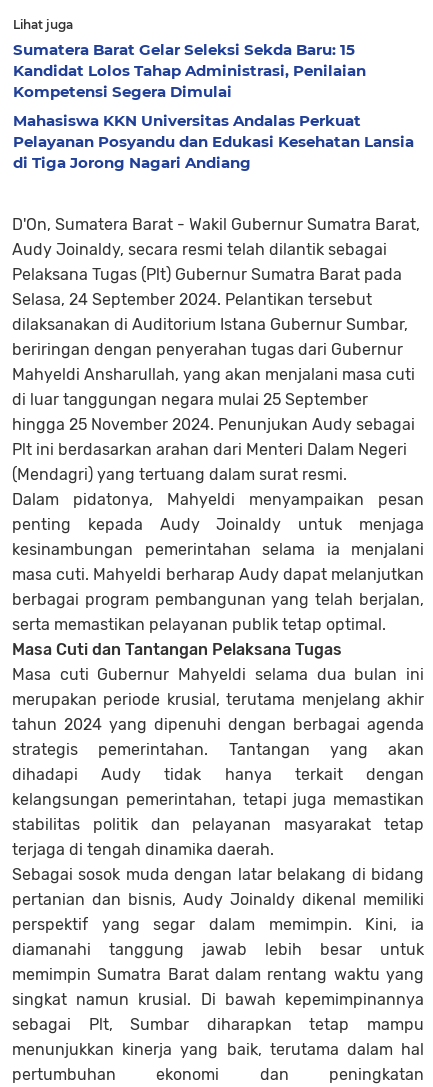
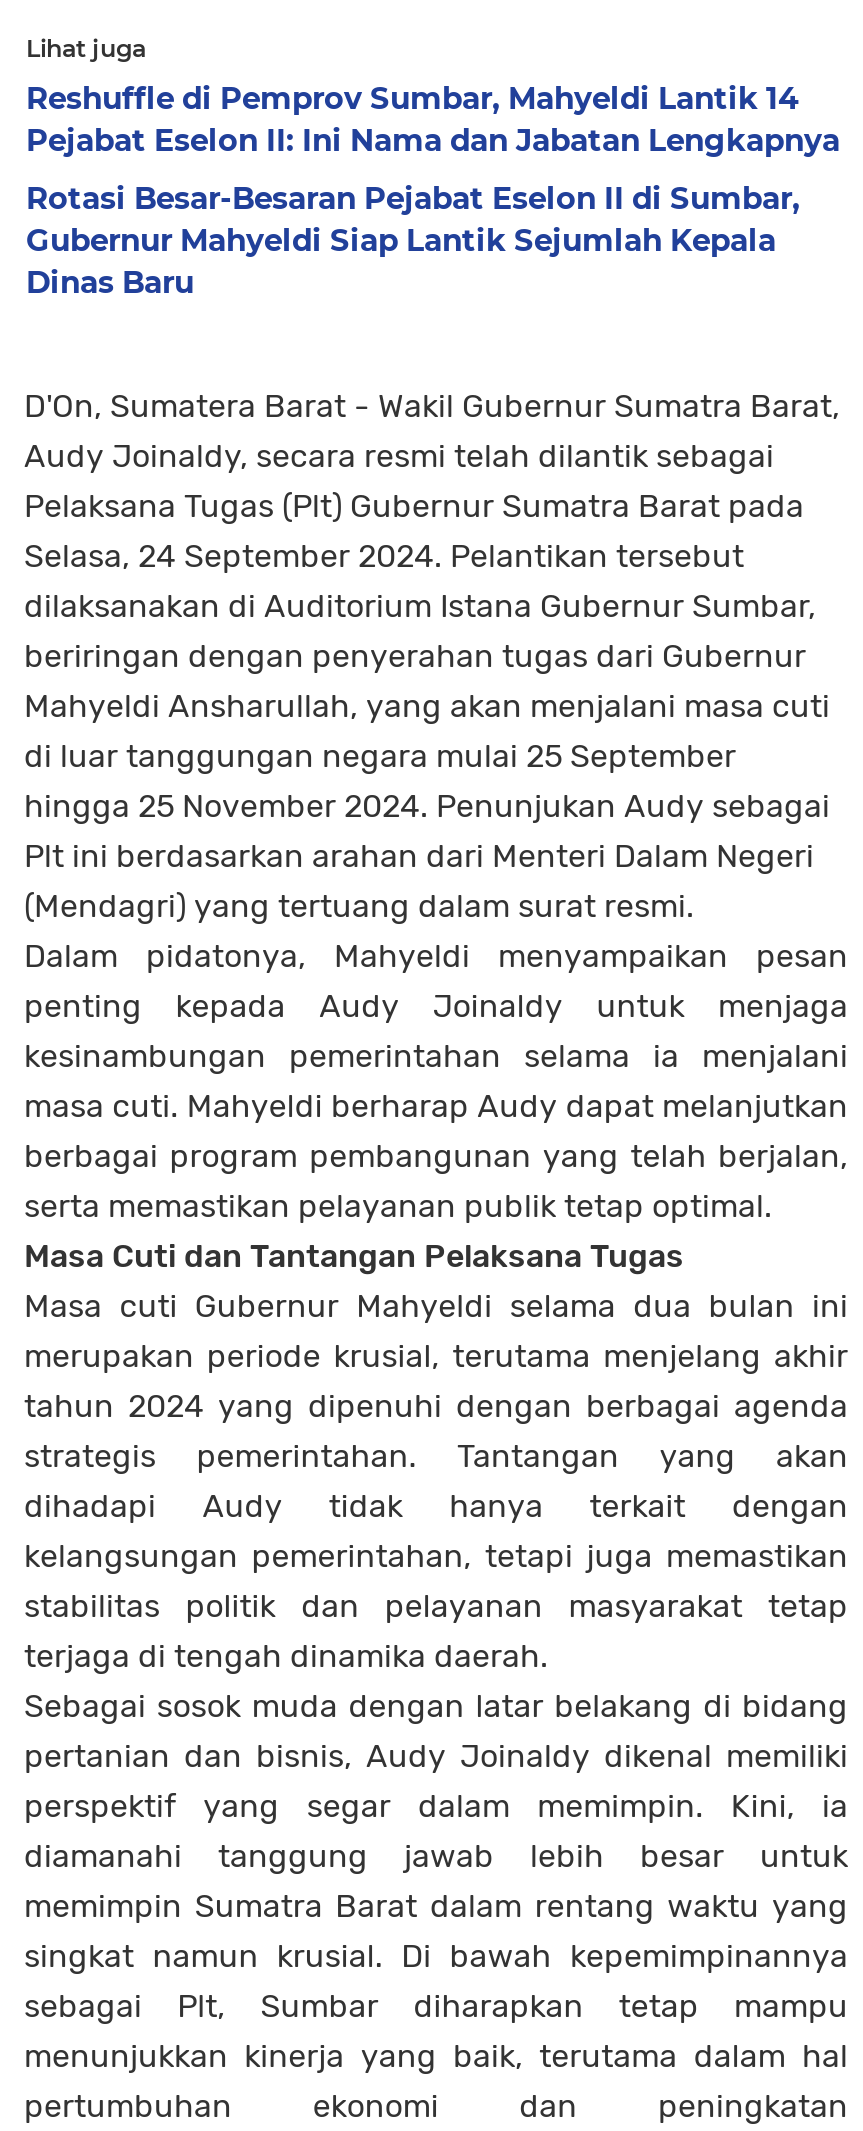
- Sumatera Barat Gelar Seleksi Sekda Baru: 15
- Kandidat Lolos Tahap Administrasi, Penilaian
- Kompetensi Segera Dimulai
+ Reshuffle di Pemprov Sumbar, Mahyeldi Lantik 14
+ Pejabat Eselon II: Ini Nama dan Jabatan Lengkapnya

- Mahasiswa KKN Universitas Andalas Perkuat
- Pelayanan Posyandu dan Edukasi Kesehatan Lansia
- di Tiga Jorong Nagari Andiang
+ Rotasi Besar-Besaran Pejabat Eselon II di Sumbar,
+ Gubernur Mahyeldi Siap Lantik Sejumlah Kepala
+ Dinas Baru
